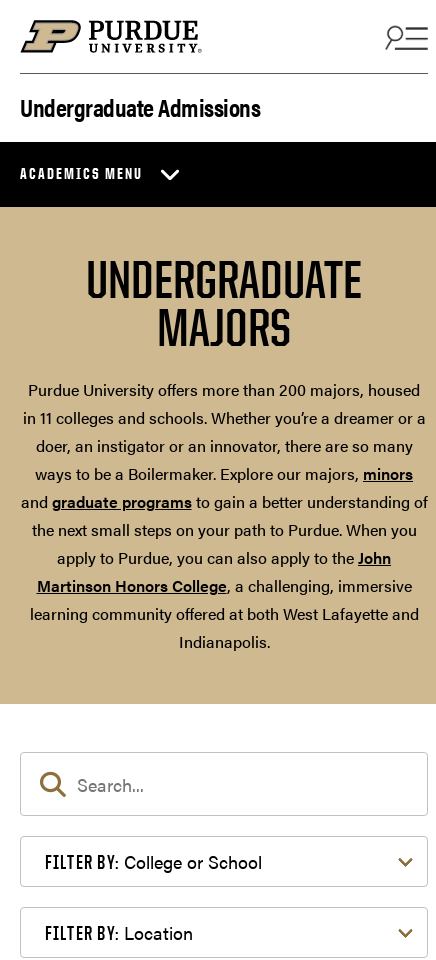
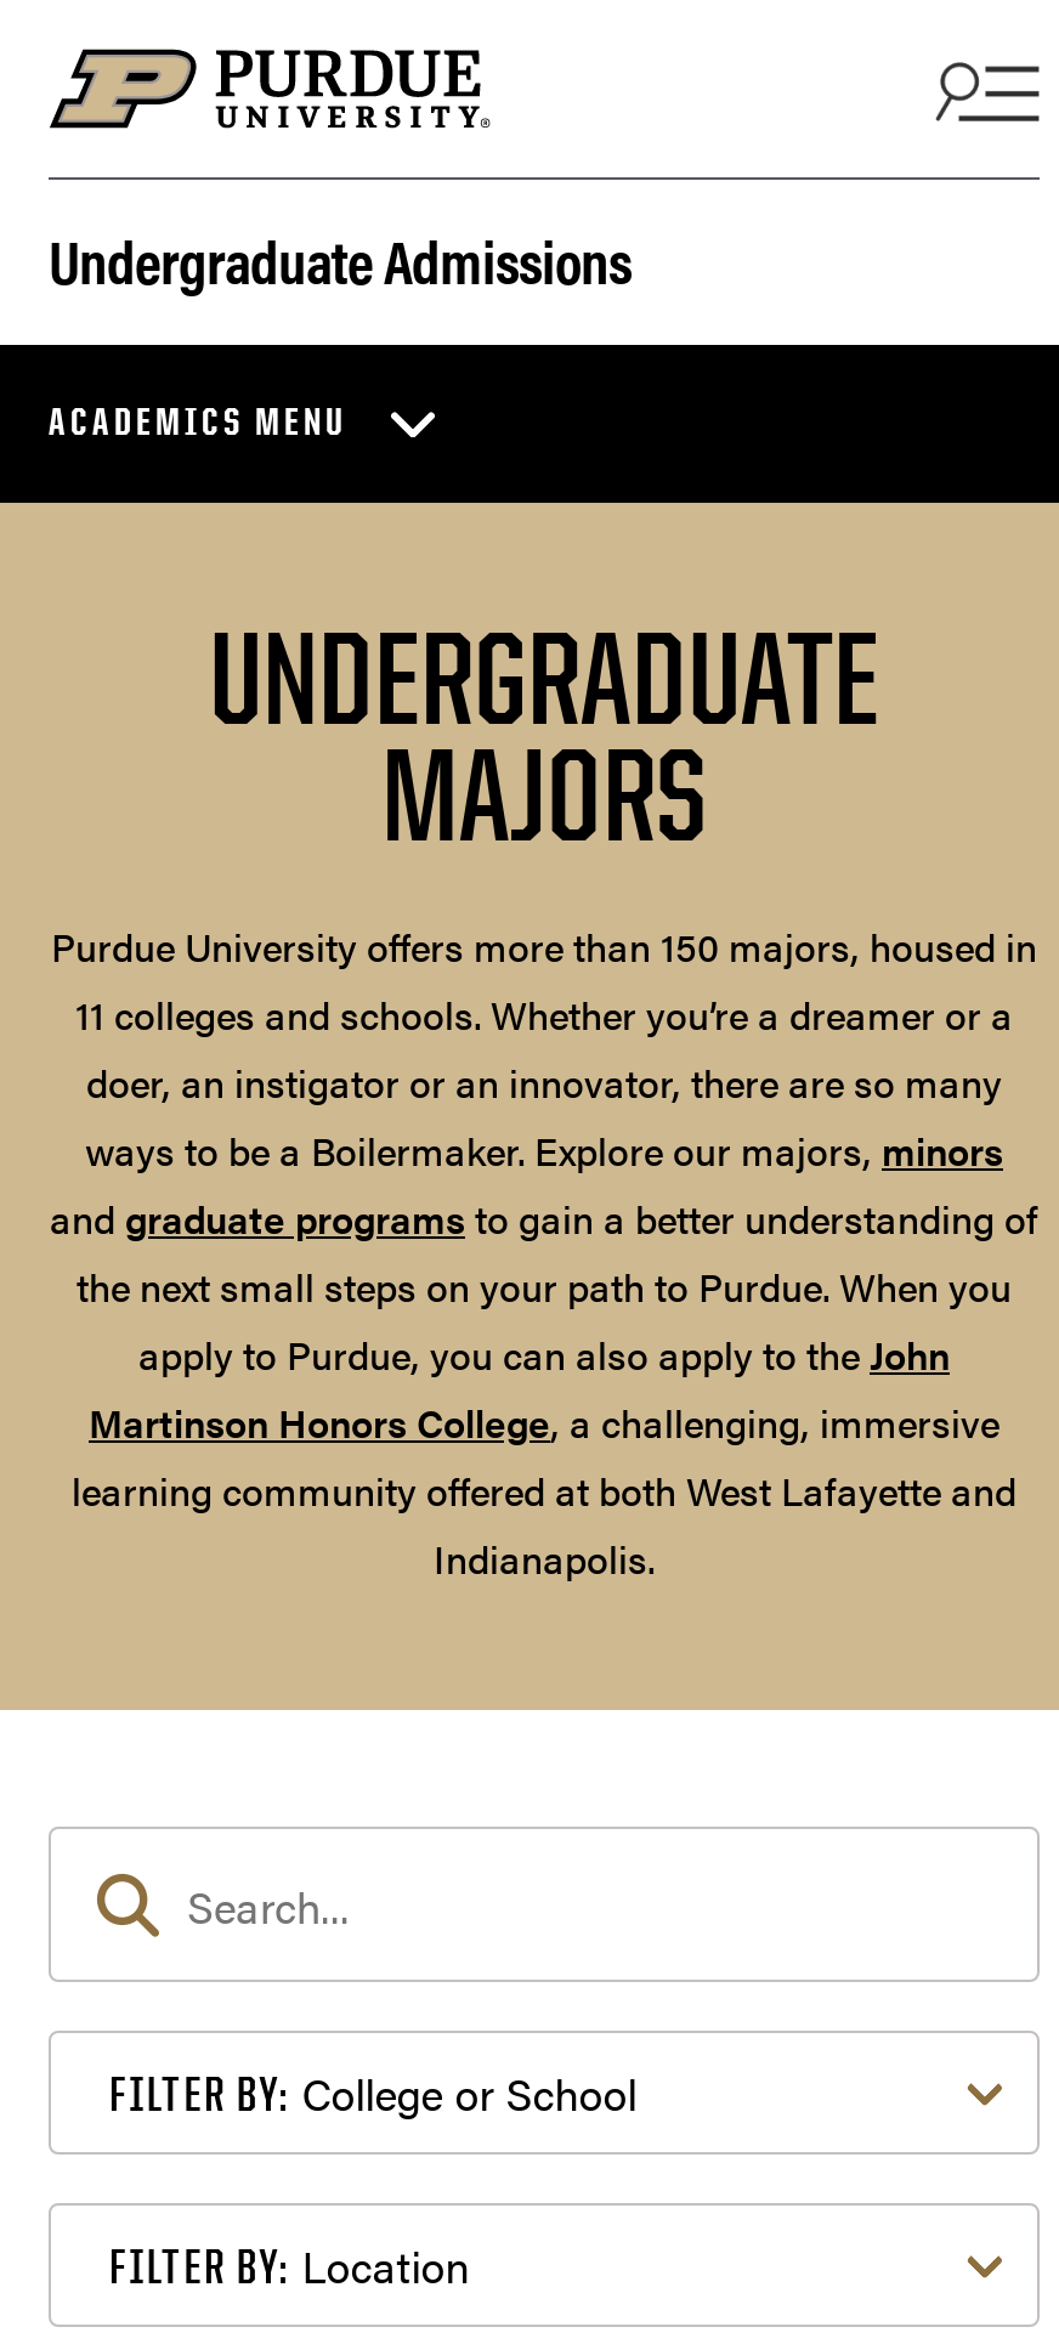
- Purdue University offers more than 200 majors, housed
- in 11 colleges and schools. Whether you’re a dreamer or a
+ Purdue University offers more than 150 majors, housed in
+ 11 colleges and schools. Whether you’re a dreamer or a
